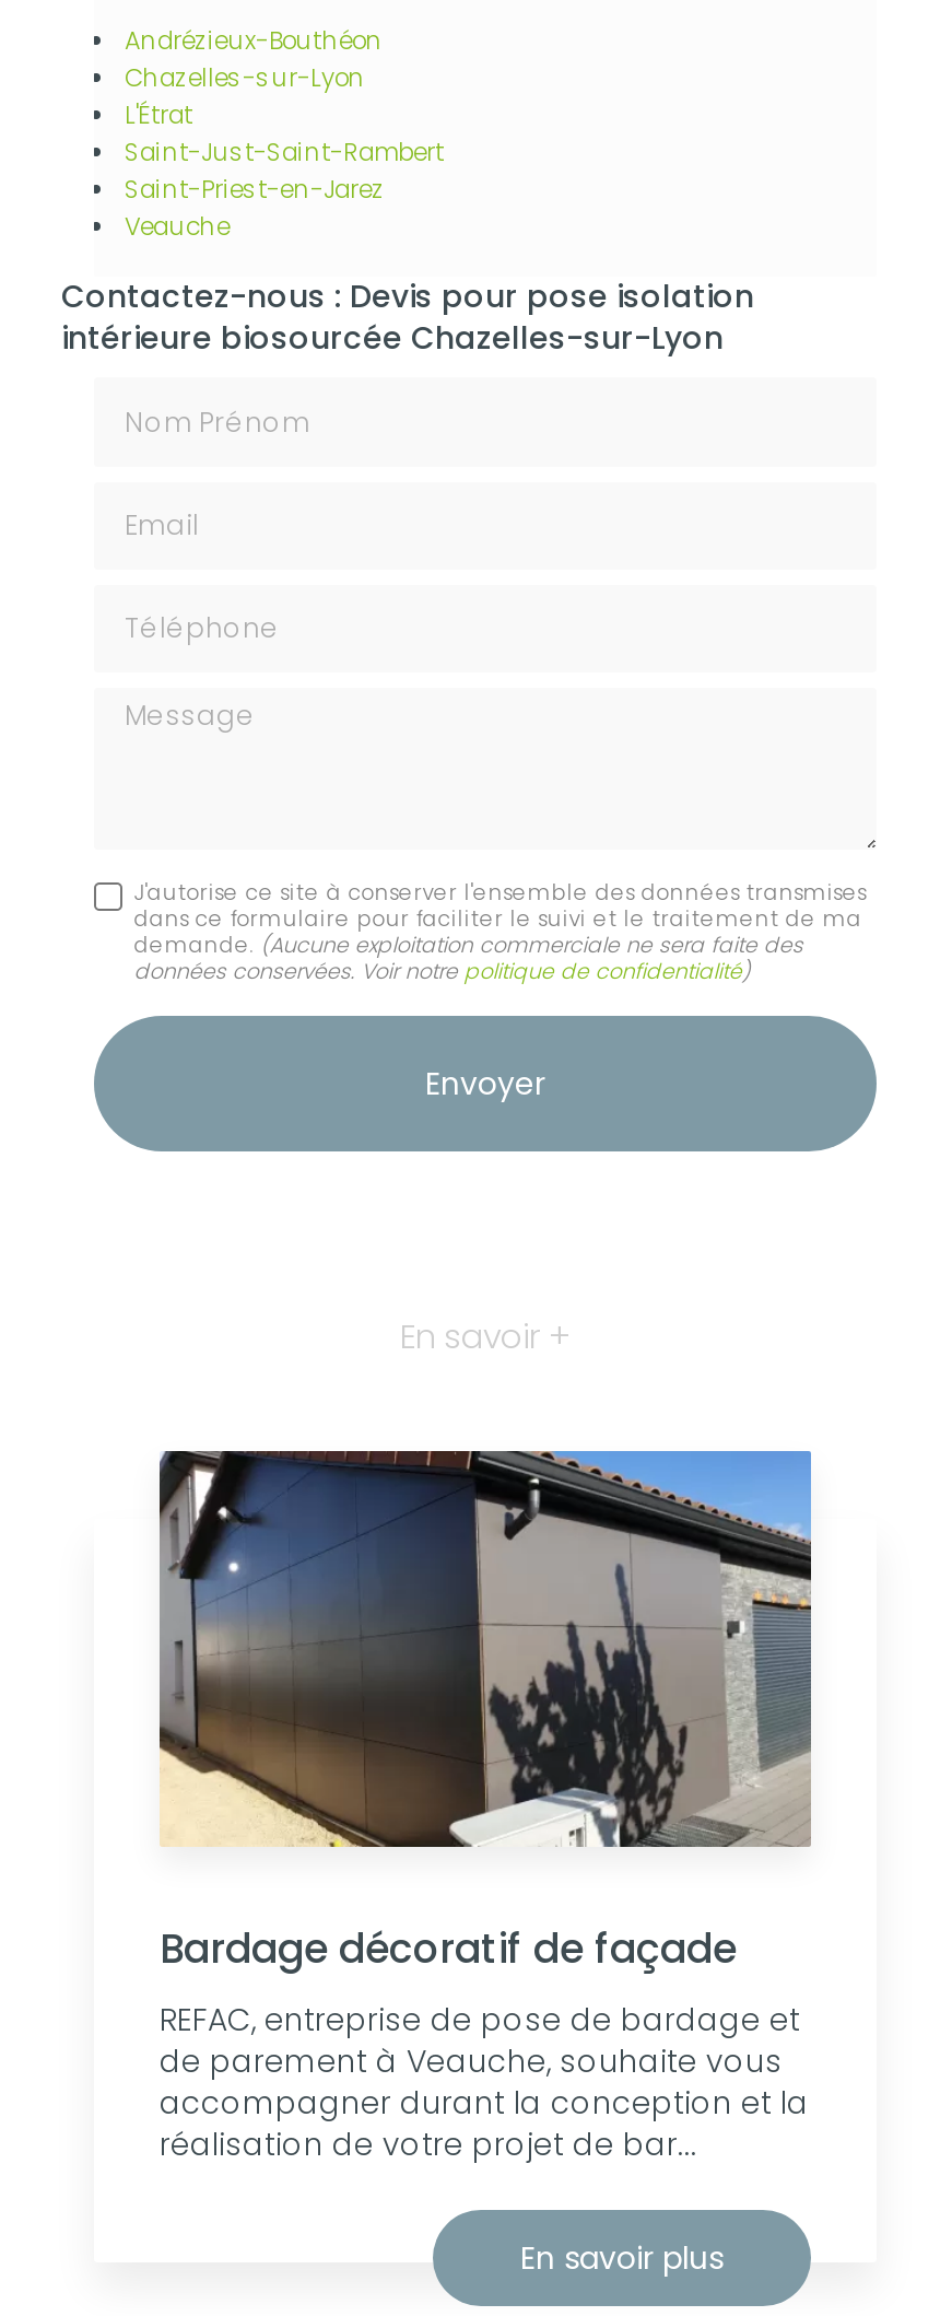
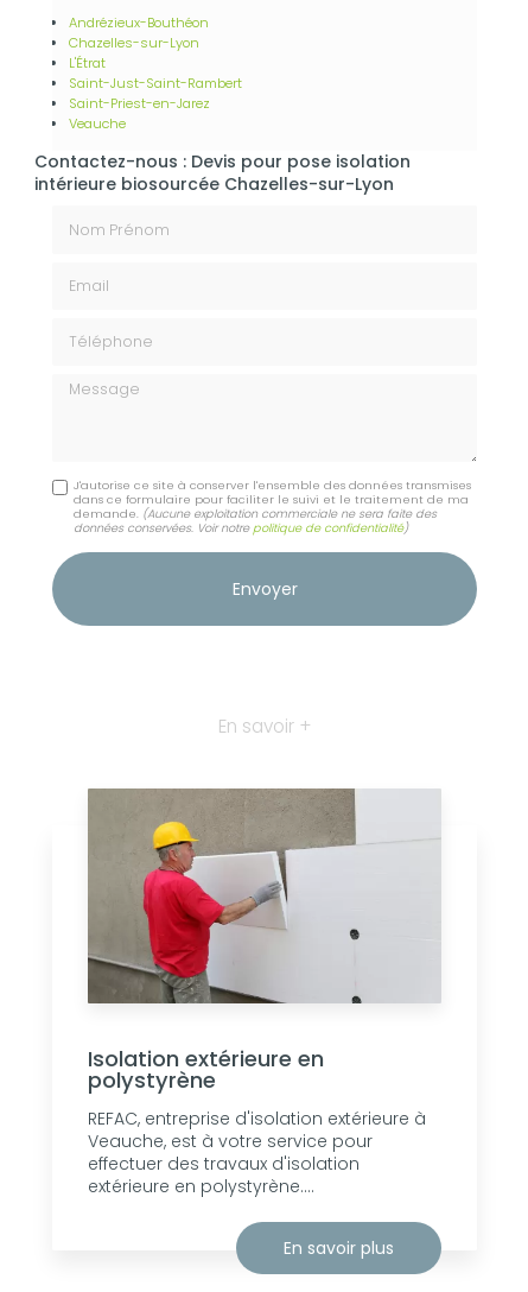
- [image]
- Bardage décoratif de façade
- REFAC, entreprise de pose de bardage et
- de parement à Veauche, souhaite vous
- accompagner durant la conception et la
- réalisation de votre projet de bar...
+ [image]
+ Isolation extérieure en
+ polystyrène
+ REFAC, entreprise d'isolation extérieure à
+ Veauche, est à votre service pour
+ effectuer des travaux d'isolation
+ extérieure en polystyrène....
